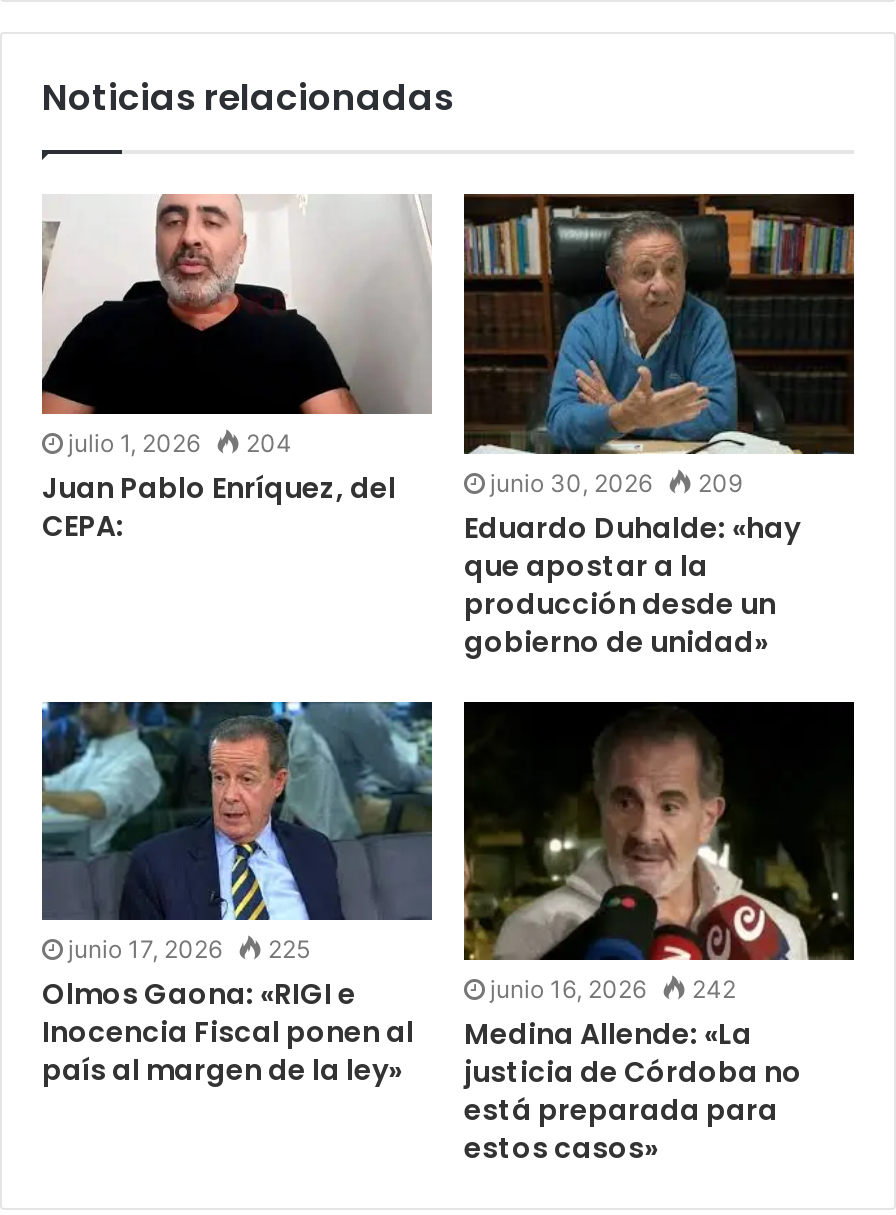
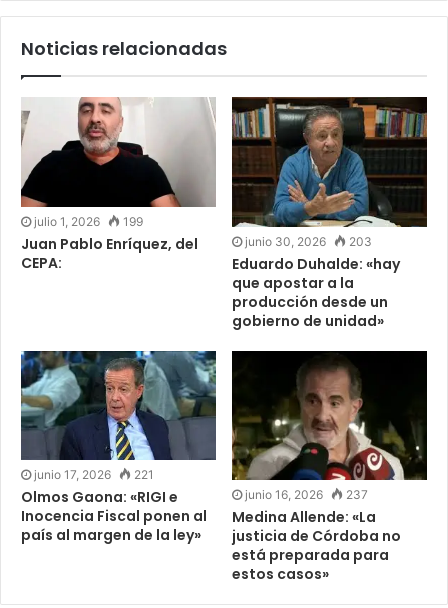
- julio 1, 2026 204
+ julio 1, 2026 199

- junio 30, 2026 209
+ junio 30, 2026 203

- junio 17, 2026 225
+ junio 17, 2026 221

- junio 16, 2026 242
+ junio 16, 2026 237
